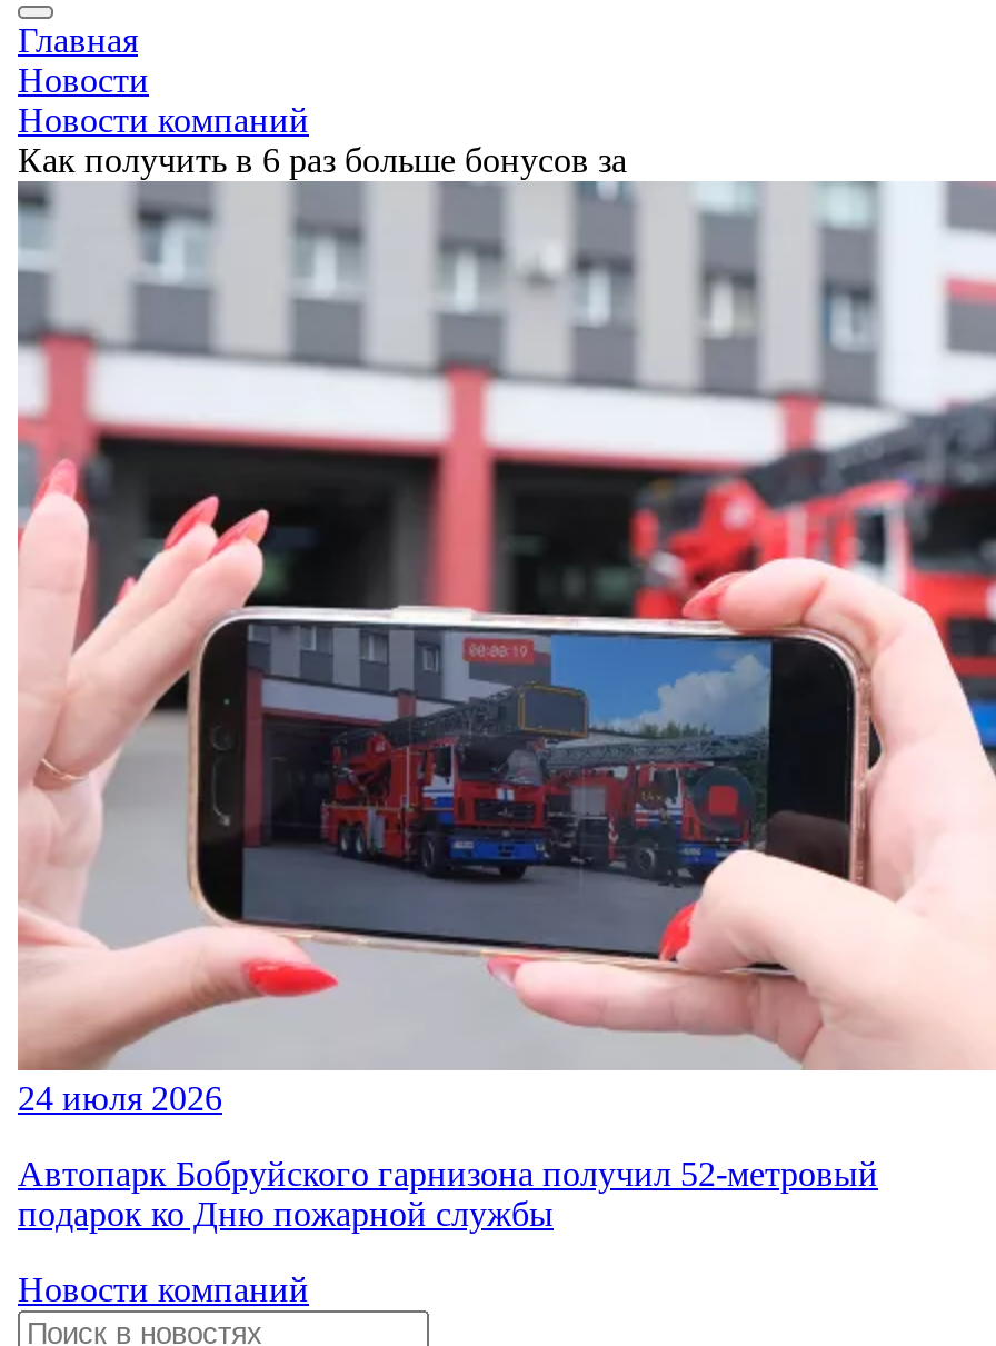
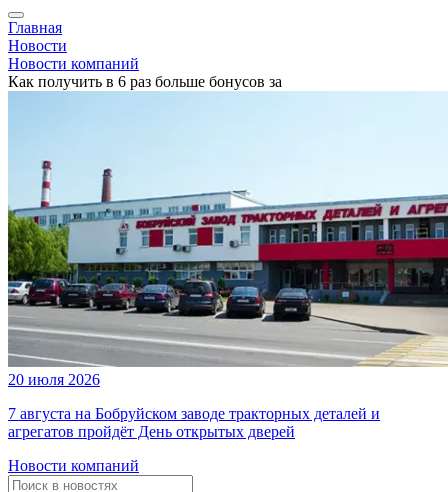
- [image]
- 24 июля 2026
+ [image]
+ 20 июля 2026

- Автопарк Бобруйского гарнизона получил 52-метровый
- подарок ко Дню пожарной службы
+ 7 августа на Бобруйском заводе тракторных деталей и
+ агрегатов пройдёт День открытых дверей
